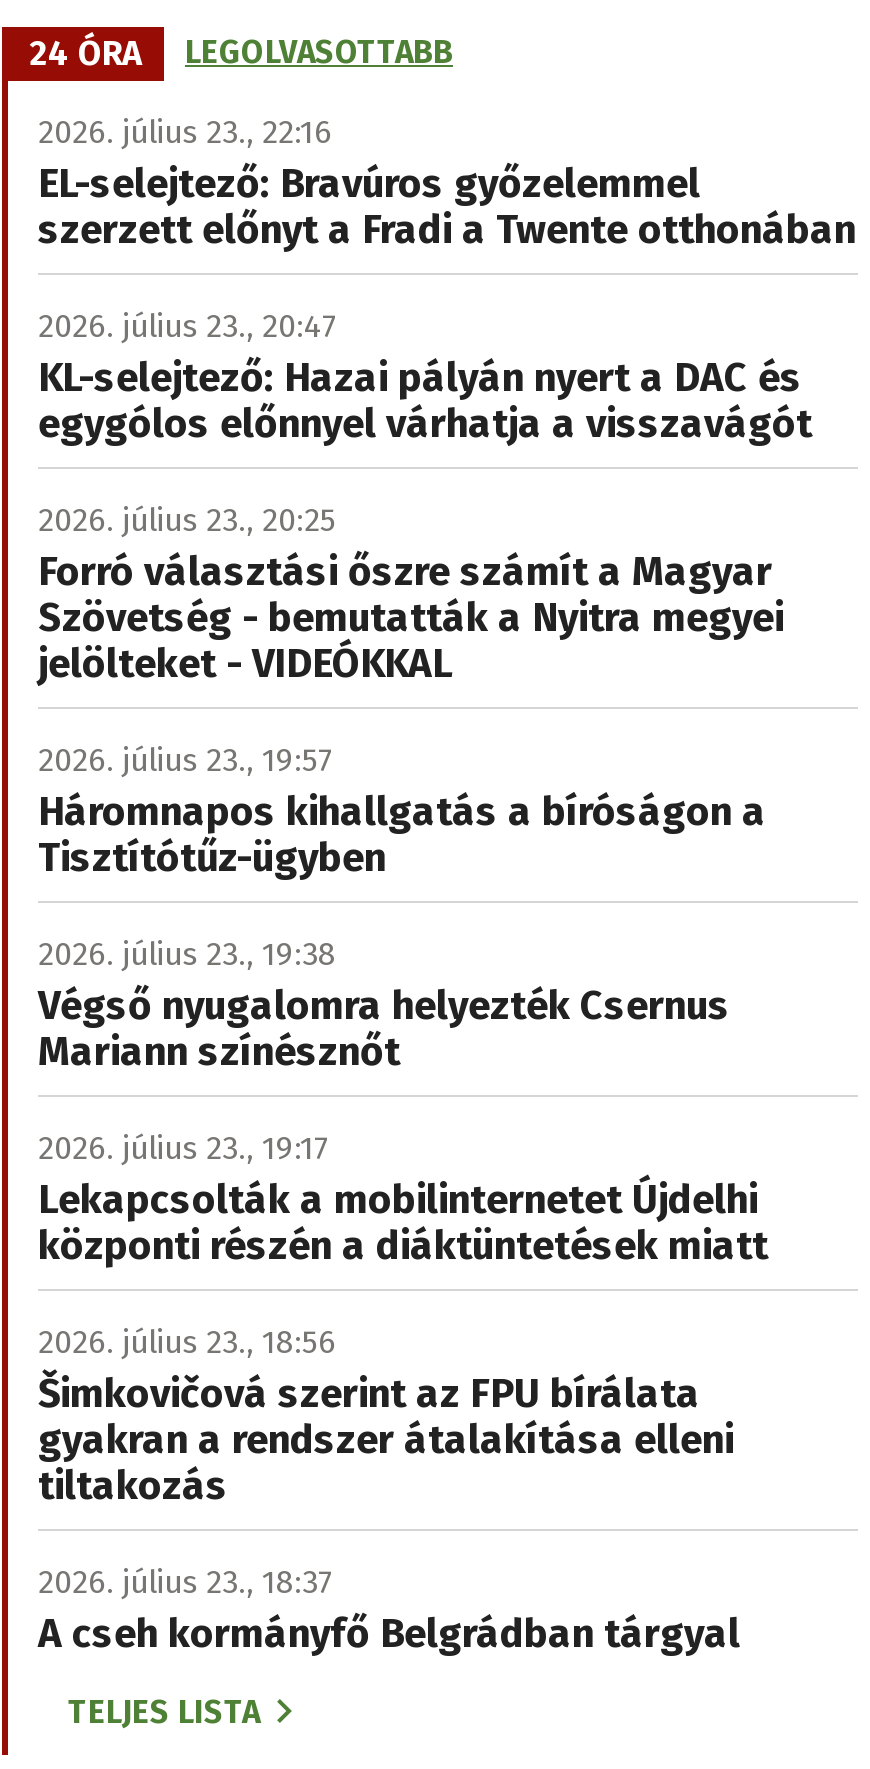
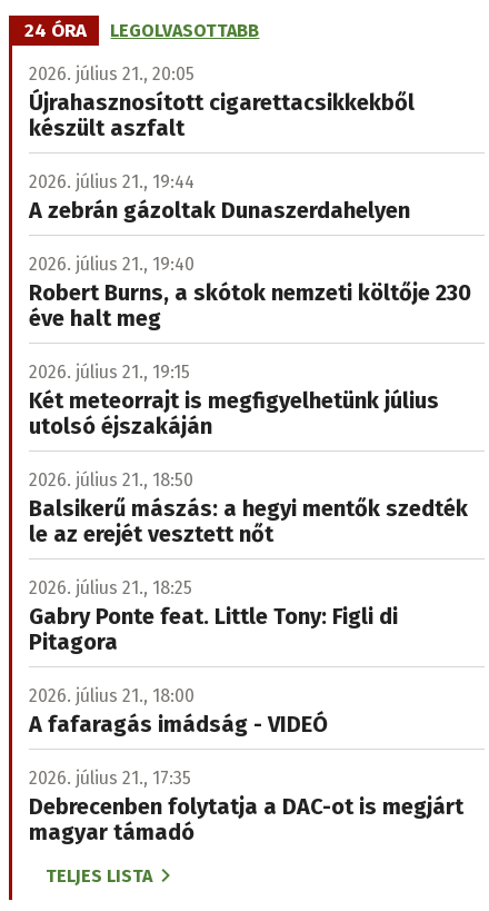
- 2026. július 23., 22:16
- EL-selejtező: Bravúros győzelemmel
- szerzett előnyt a Fradi a Twente otthonában
+ 2026. július 21., 20:05
+ Újrahasznosított cigarettacsikkekből
+ készült aszfalt

- 2026. július 23., 20:47
- KL-selejtező: Hazai pályán nyert a DAC és
- egygólos előnnyel várhatja a visszavágót
+ 2026. július 21., 19:44
+ A zebrán gázoltak Dunaszerdahelyen

- 2026. július 23., 20:25
- Forró választási őszre számít a Magyar
- Szövetség - bemutatták a Nyitra megyei
- jelölteket - VIDEÓKKAL
+ 2026. július 21., 19:40
+ Robert Burns, a skótok nemzeti költője 230
+ éve halt meg

- 2026. július 23., 19:57
- Háromnapos kihallgatás a bíróságon a
- Tisztítótűz-ügyben
+ 2026. július 21., 19:15
+ Két meteorrajt is megfigyelhetünk július
+ utolsó éjszakáján

- 2026. július 23., 19:38
- Végső nyugalomra helyezték Csernus
- Mariann színésznőt
+ 2026. július 21., 18:50
+ Balsikerű mászás: a hegyi mentők szedték
+ le az erejét vesztett nőt

- 2026. július 23., 19:17
- Lekapcsolták a mobilinternetet Újdelhi
- központi részén a diáktüntetések miatt
+ 2026. július 21., 18:25
+ Gabry Ponte feat. Little Tony: Figli di
+ Pitagora

- 2026. július 23., 18:56
- Šimkovičová szerint az FPU bírálata
- gyakran a rendszer átalakítása elleni
- tiltakozás
+ 2026. július 21., 18:00
+ A fafaragás imádság - VIDEÓ

- 2026. július 23., 18:37
- A cseh kormányfő Belgrádban tárgyal
+ 2026. július 21., 17:35
+ Debrecenben folytatja a DAC-ot is megjárt
+ magyar támadó
